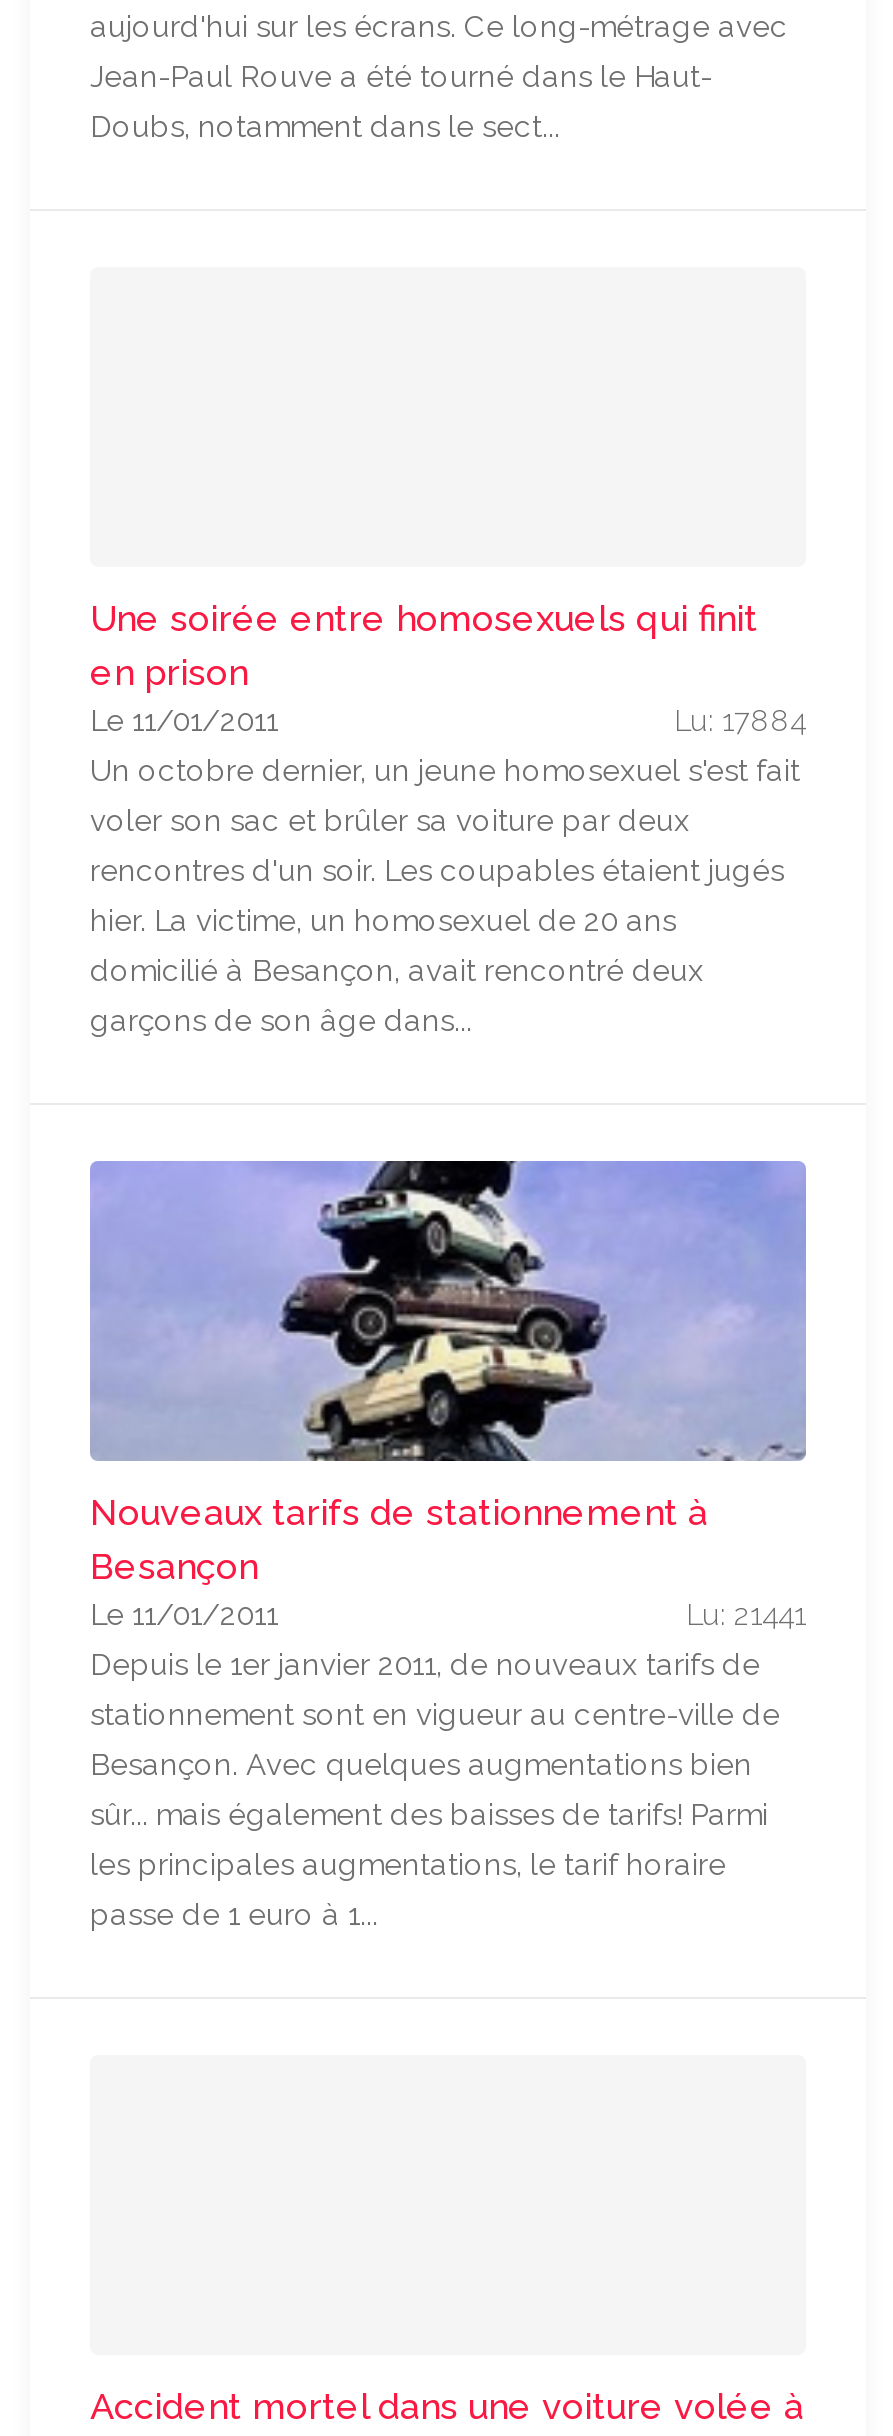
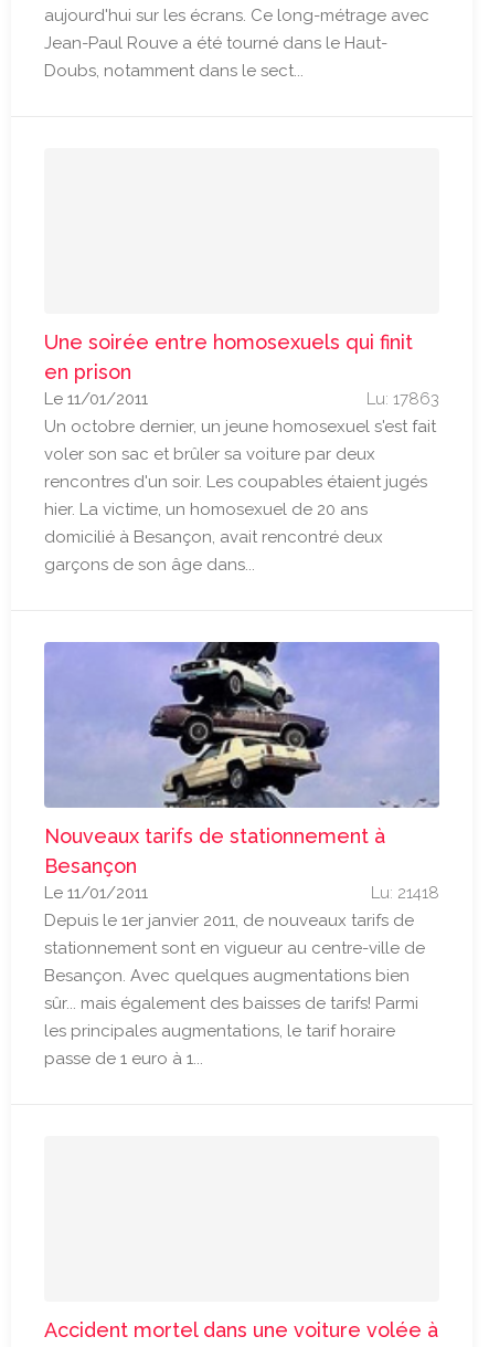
- Lu: 17884
+ Lu: 17863

- Lu: 21441
+ Lu: 21418
